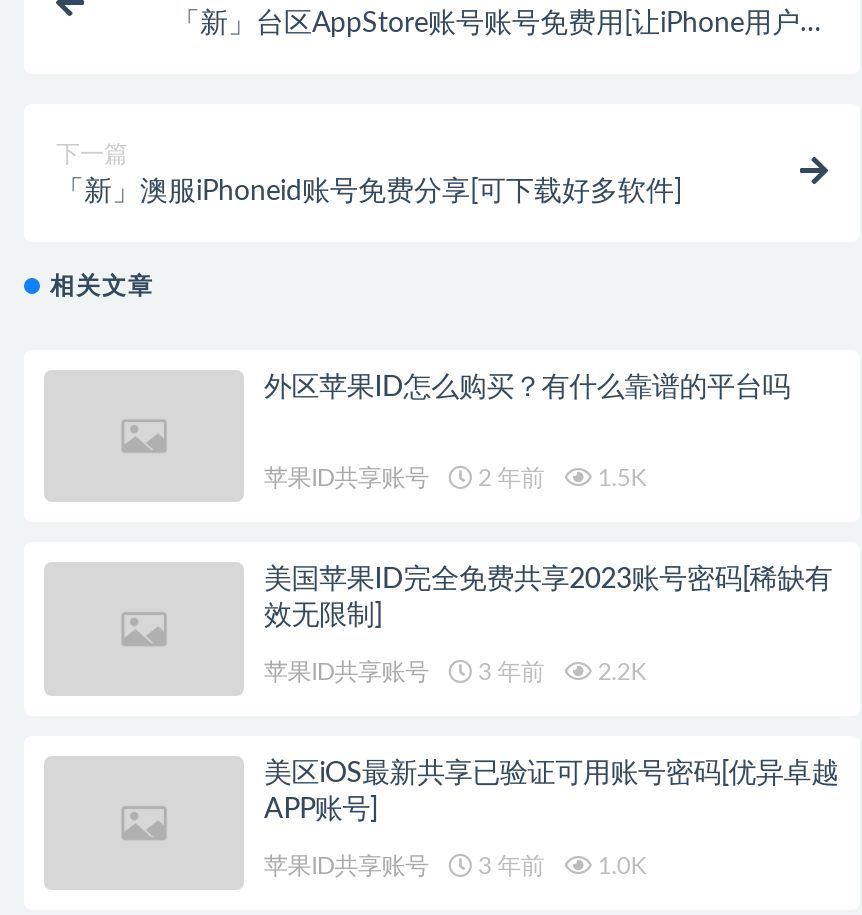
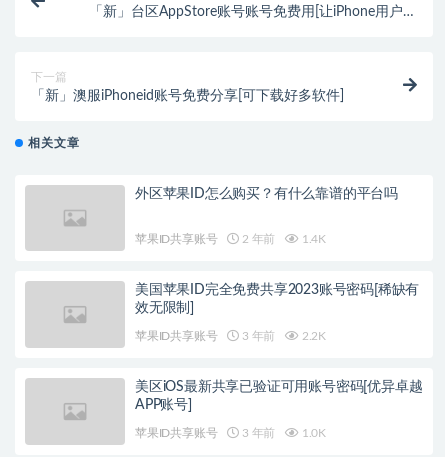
- 苹果ID共享账号 2 年前 1.5K
+ 苹果ID共享账号 2 年前 1.4K
